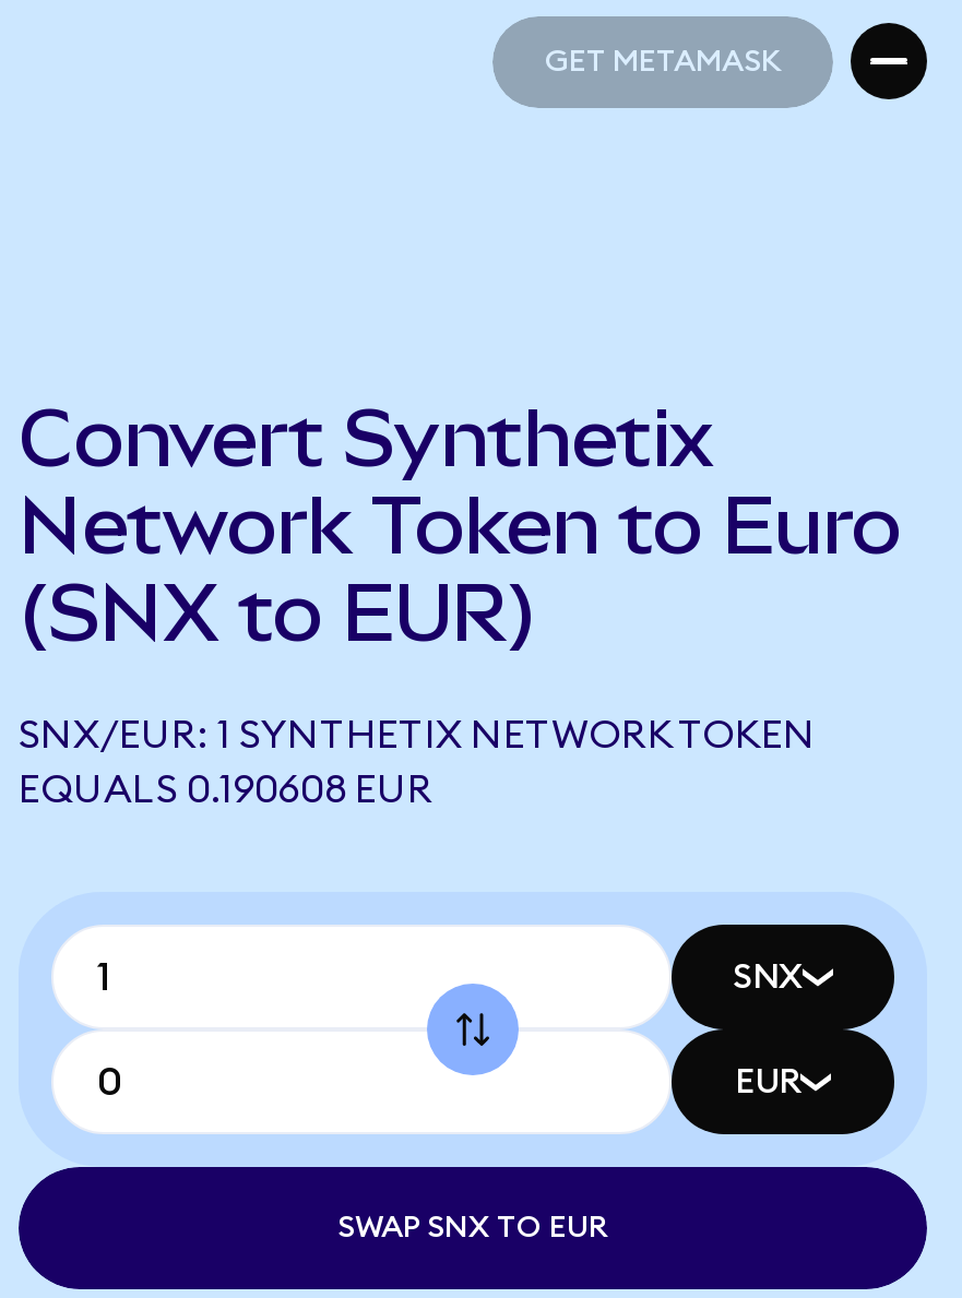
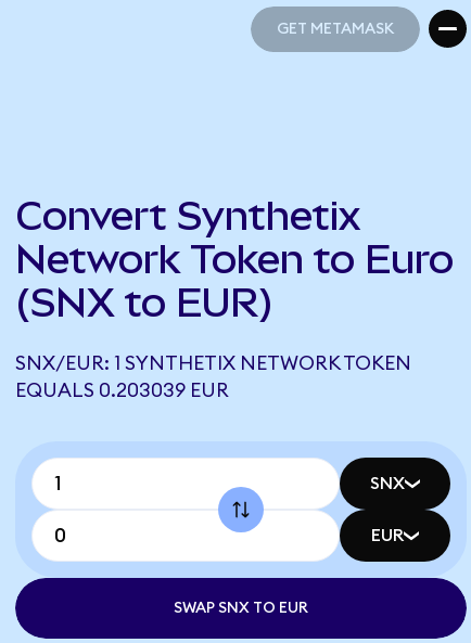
- EQUALS 0.190608 EUR
+ EQUALS 0.203039 EUR
